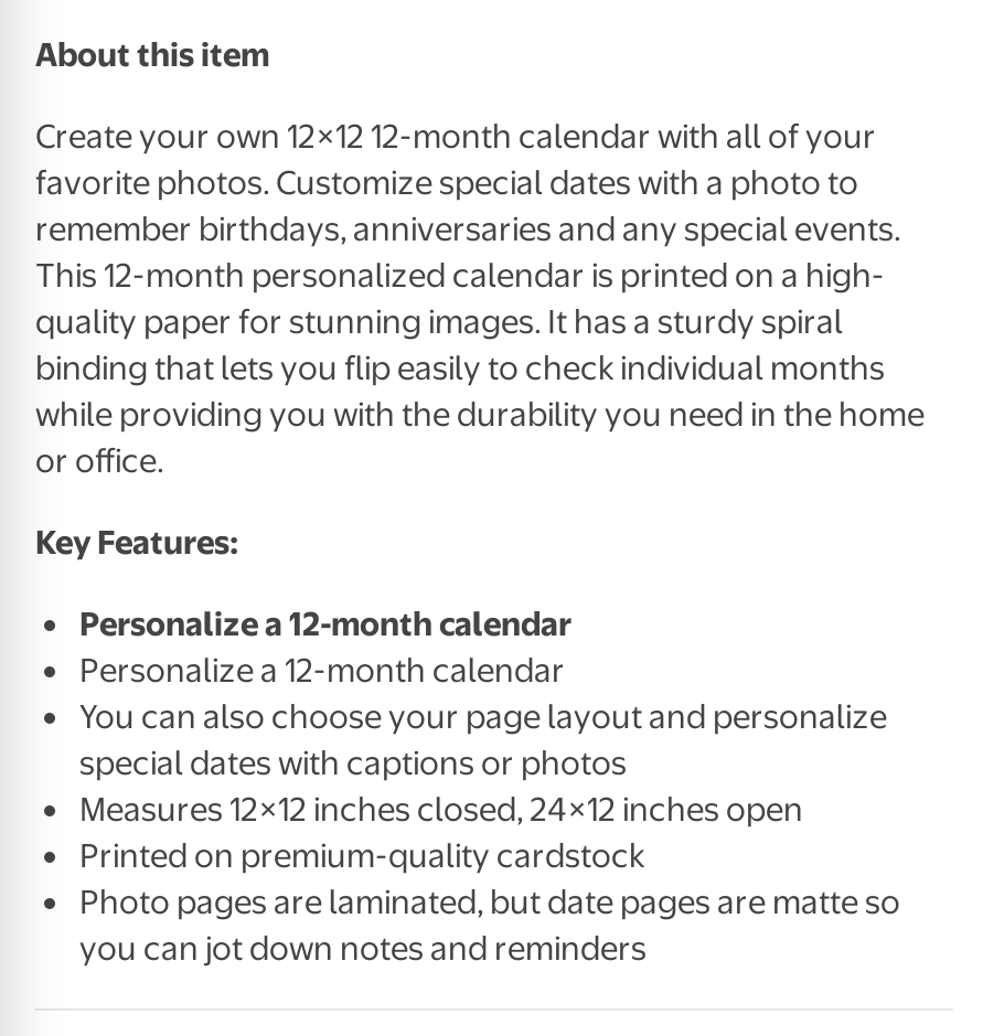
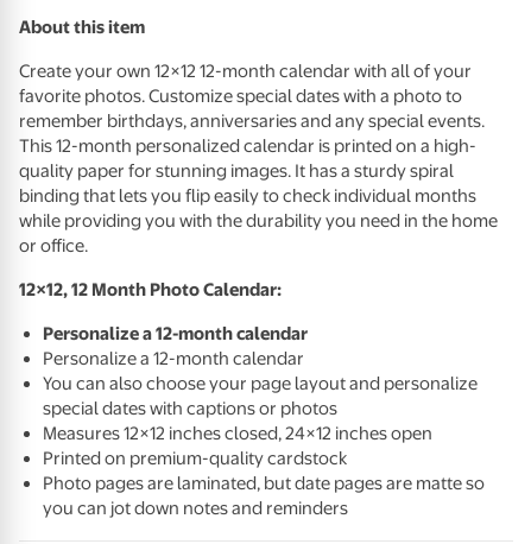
- Key Features:
+ 12×12, 12 Month Photo Calendar:
